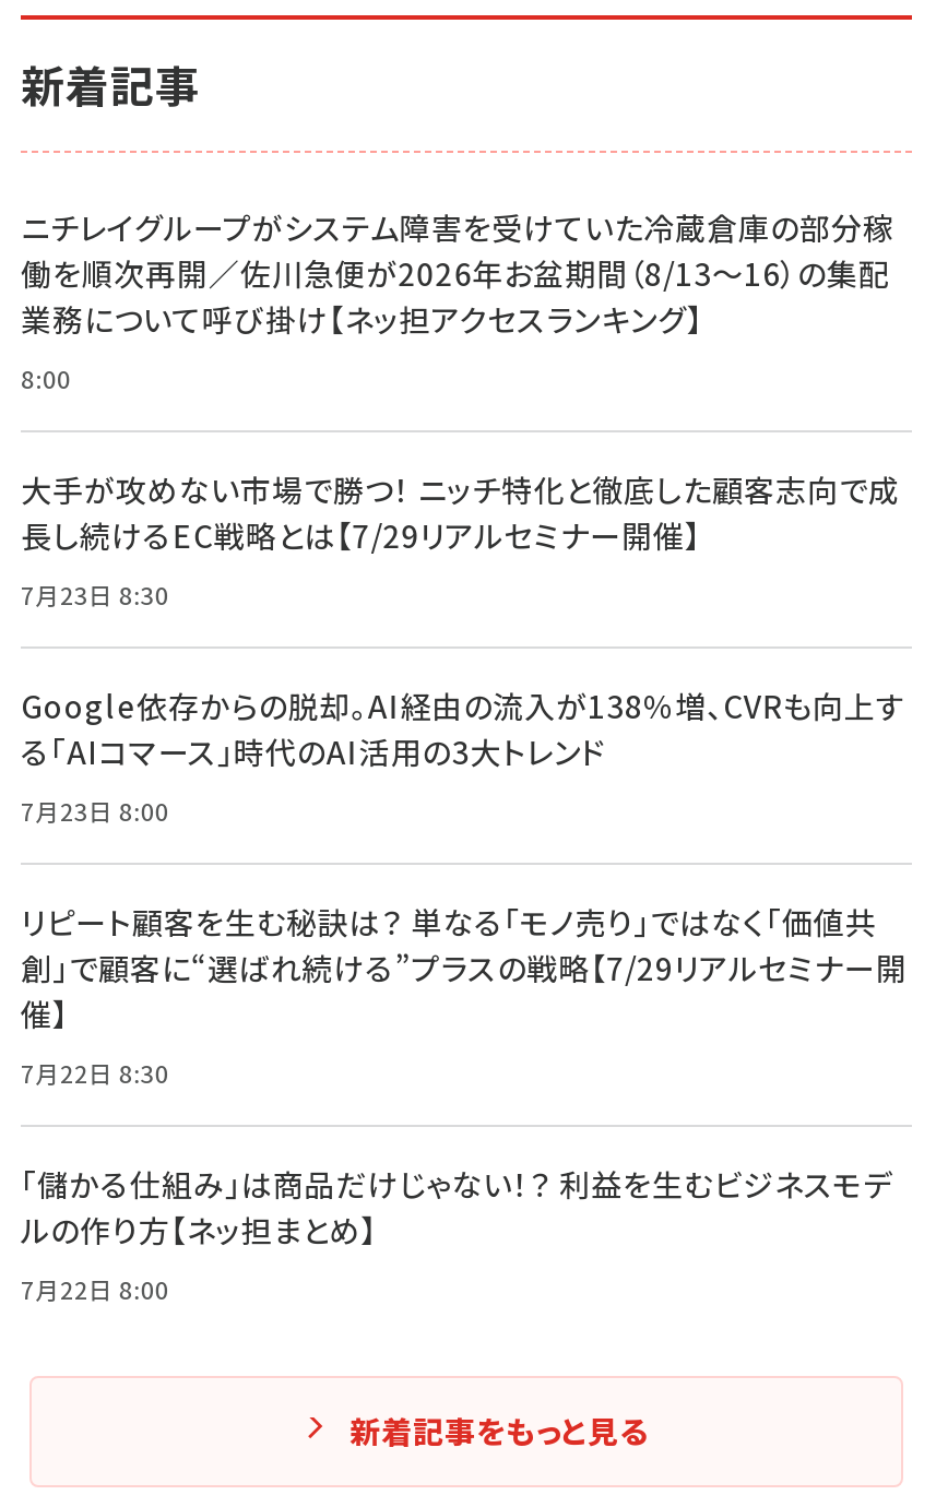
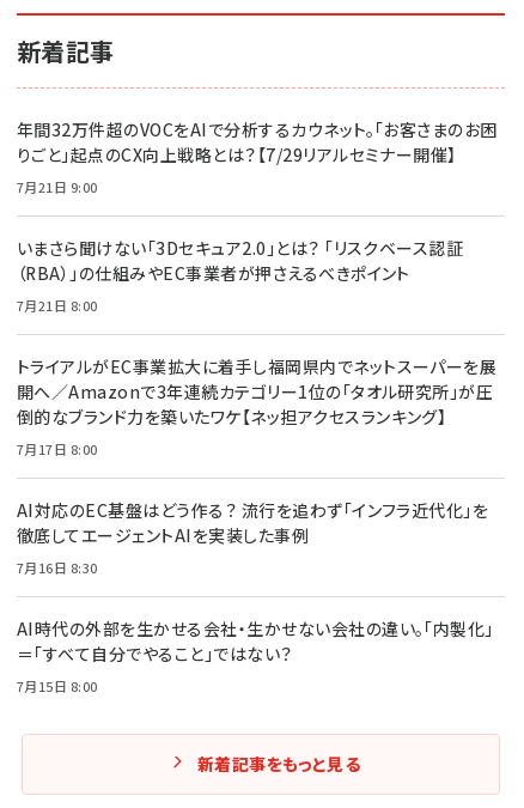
- ニチレイグループがシステム障害を受けていた冷蔵倉庫の部分稼
- 働を順次再開／佐川急便が2026年お盆期間（8/13～16）の集配
- 業務について呼び掛け【ネッ担アクセスランキング】
- 8:00
+ 年間32万件超のVOCをAIで分析するカウネット。「お客さまのお困
+ りごと」起点のCX向上戦略とは？【7/29リアルセミナー開催】
+ 7月21日 9:00

- 大手が攻めない市場で勝つ！ ニッチ特化と徹底した顧客志向で成
- 長し続けるEC戦略とは【7/29リアルセミナー開催】
- 7月23日 8:30
+ いまさら聞けない「3Dセキュア2.0」とは？ 「リスクベース認証
+ （RBA）」の仕組みやEC事業者が押さえるべきポイント
+ 7月21日 8:00

- Google依存からの脱却。AI経由の流入が138%増、CVRも向上す
- る「AIコマース」時代のAI活用の3大トレンド
- 7月23日 8:00
+ トライアルがEC事業拡大に着手し福岡県内でネットスーパーを展
+ 開へ／Amazonで3年連続カテゴリー1位の「タオル研究所」が圧
+ 倒的なブランド力を築いたワケ【ネッ担アクセスランキング】
+ 7月17日 8:00

- リピート顧客を生む秘訣は？ 単なる「モノ売り」ではなく「価値共
- 創」で顧客に“選ばれ続ける”プラスの戦略【7/29リアルセミナー開
- 催】
- 7月22日 8:30
+ AI対応のEC基盤はどう作る？ 流行を追わず「インフラ近代化」を
+ 徹底してエージェントAIを実装した事例
+ 7月16日 8:30

- 「儲かる仕組み」は商品だけじゃない！？ 利益を生むビジネスモデ
- ルの作り方【ネッ担まとめ】
- 7月22日 8:00
+ AI時代の外部を生かせる会社・生かせない会社の違い。「内製化」
+ ＝「すべて自分でやること」ではない？
+ 7月15日 8:00
